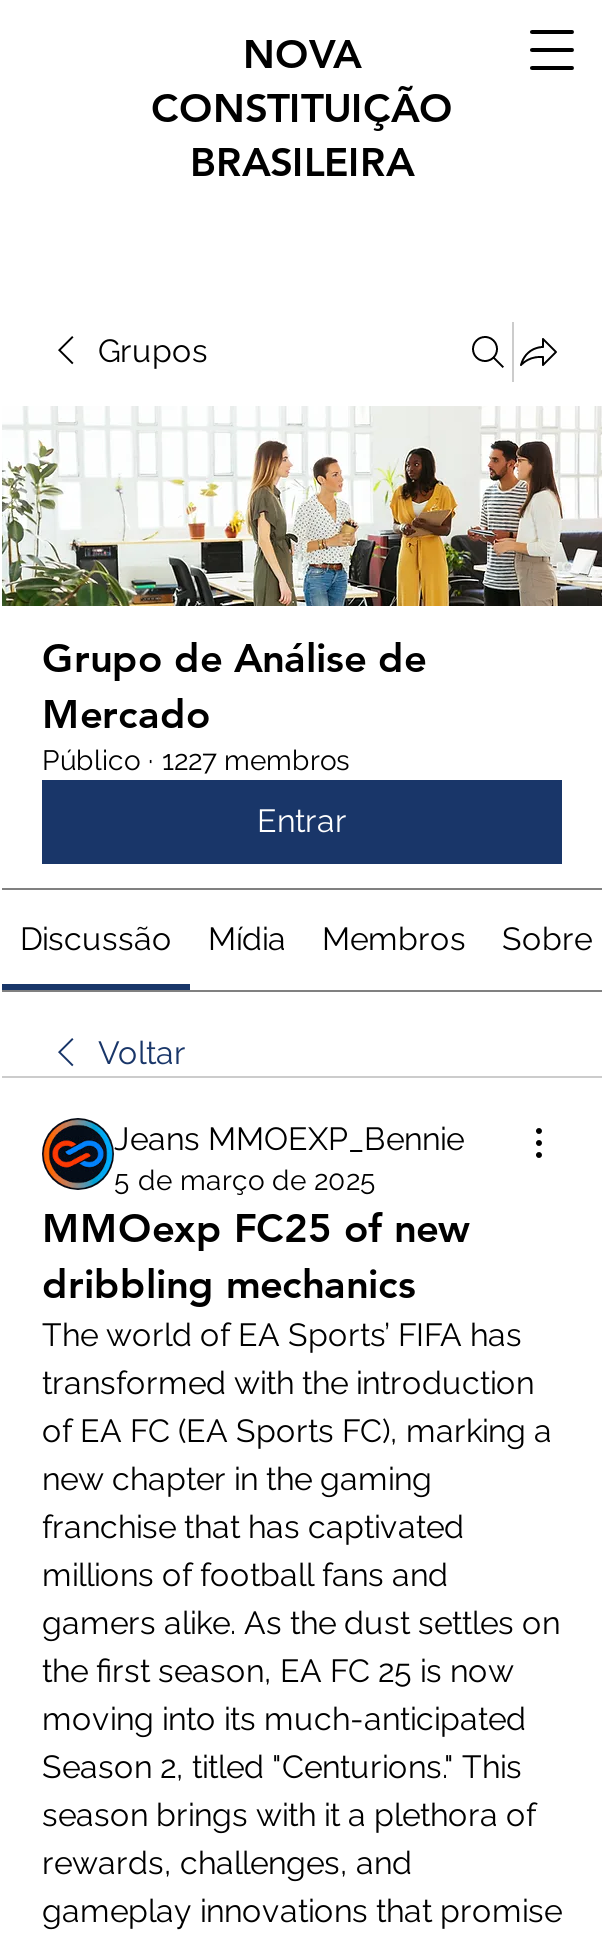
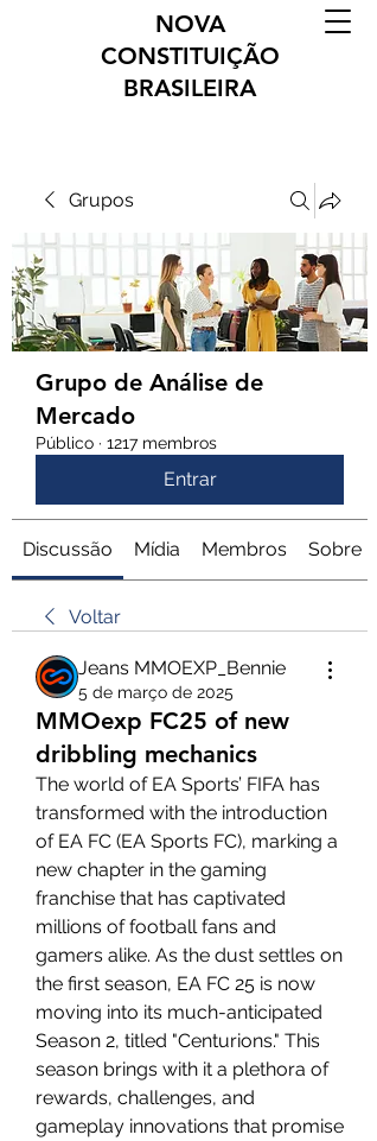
- Público · 1227 membros
+ Público · 1217 membros
